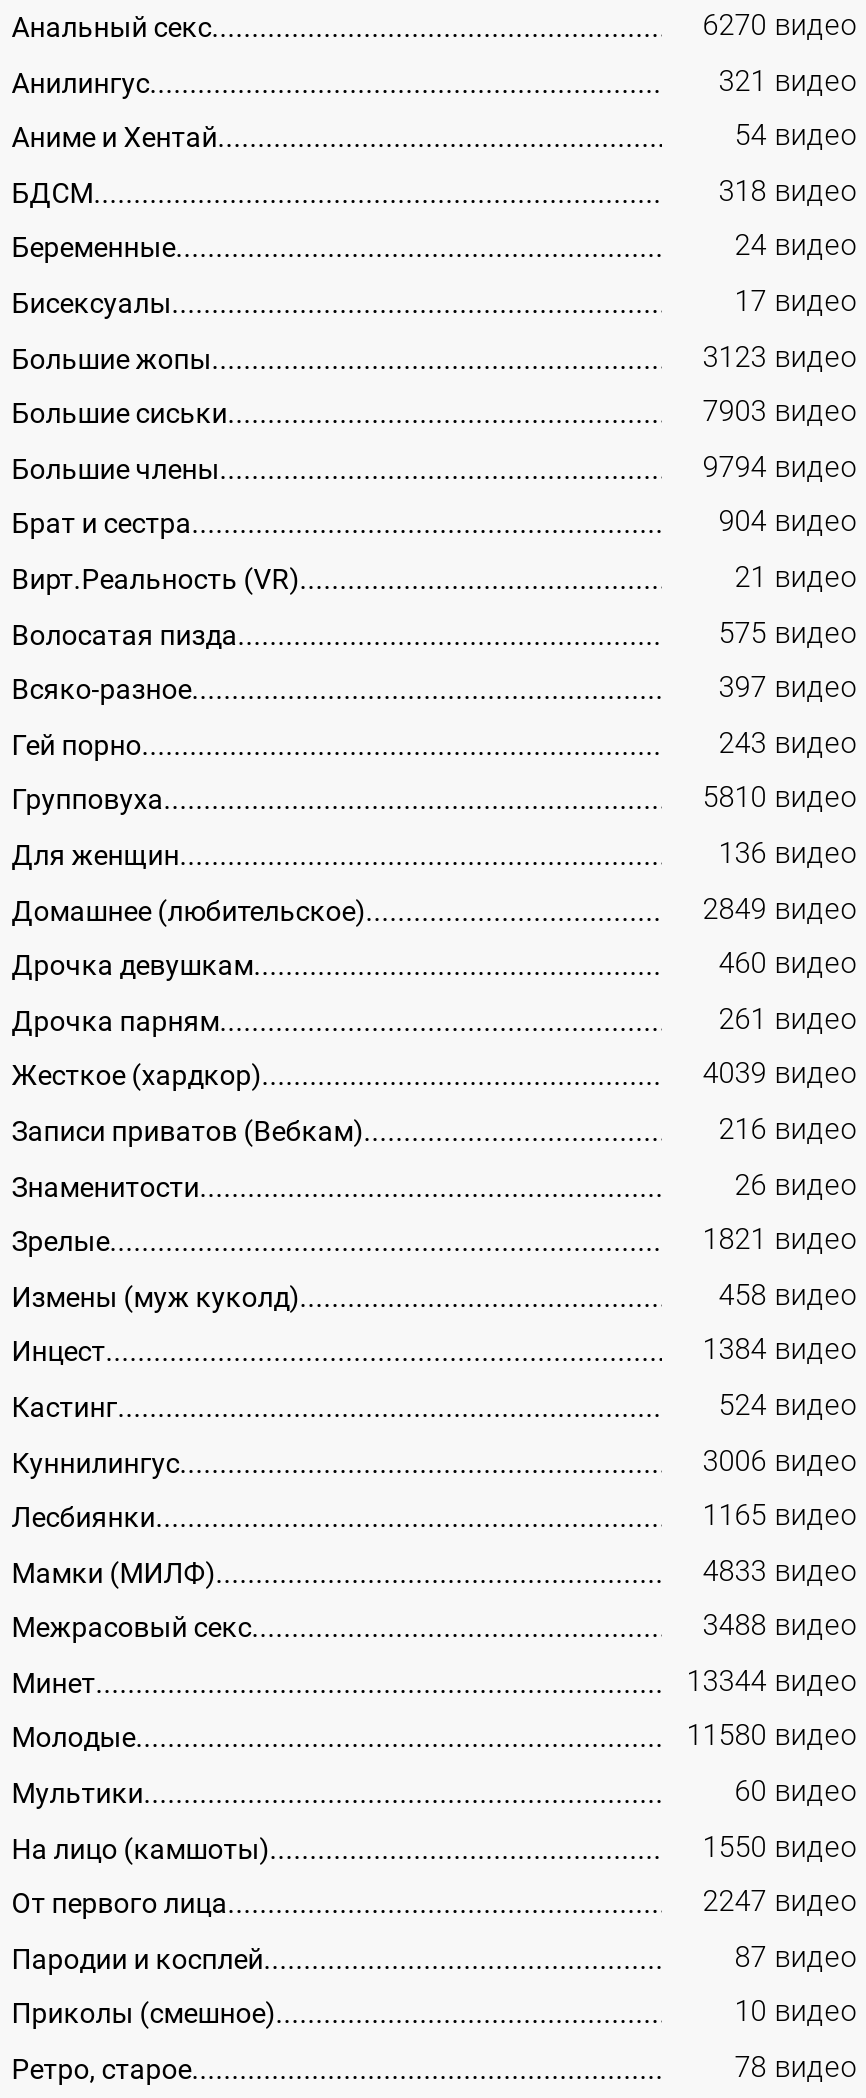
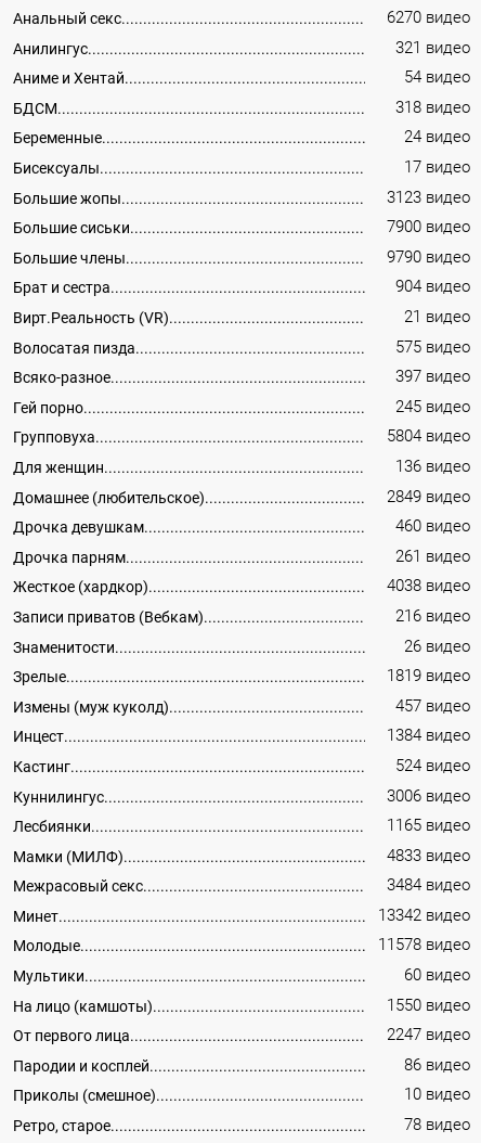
- 7903 видео
+ 7900 видео

- 9794 видео
+ 9790 видео

- 243 видео
+ 245 видео

- 5810 видео
+ 5804 видео

- 4039 видео
+ 4038 видео

- 1821 видео
+ 1819 видео

- 458 видео
+ 457 видео

- 3488 видео
+ 3484 видео

- 13344 видео
+ 13342 видео

- 11580 видео
+ 11578 видео

- 87 видео
+ 86 видео
